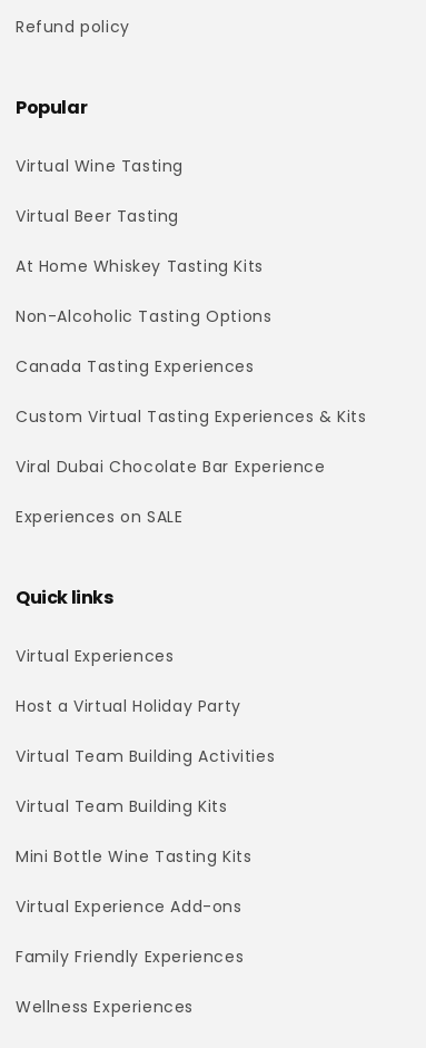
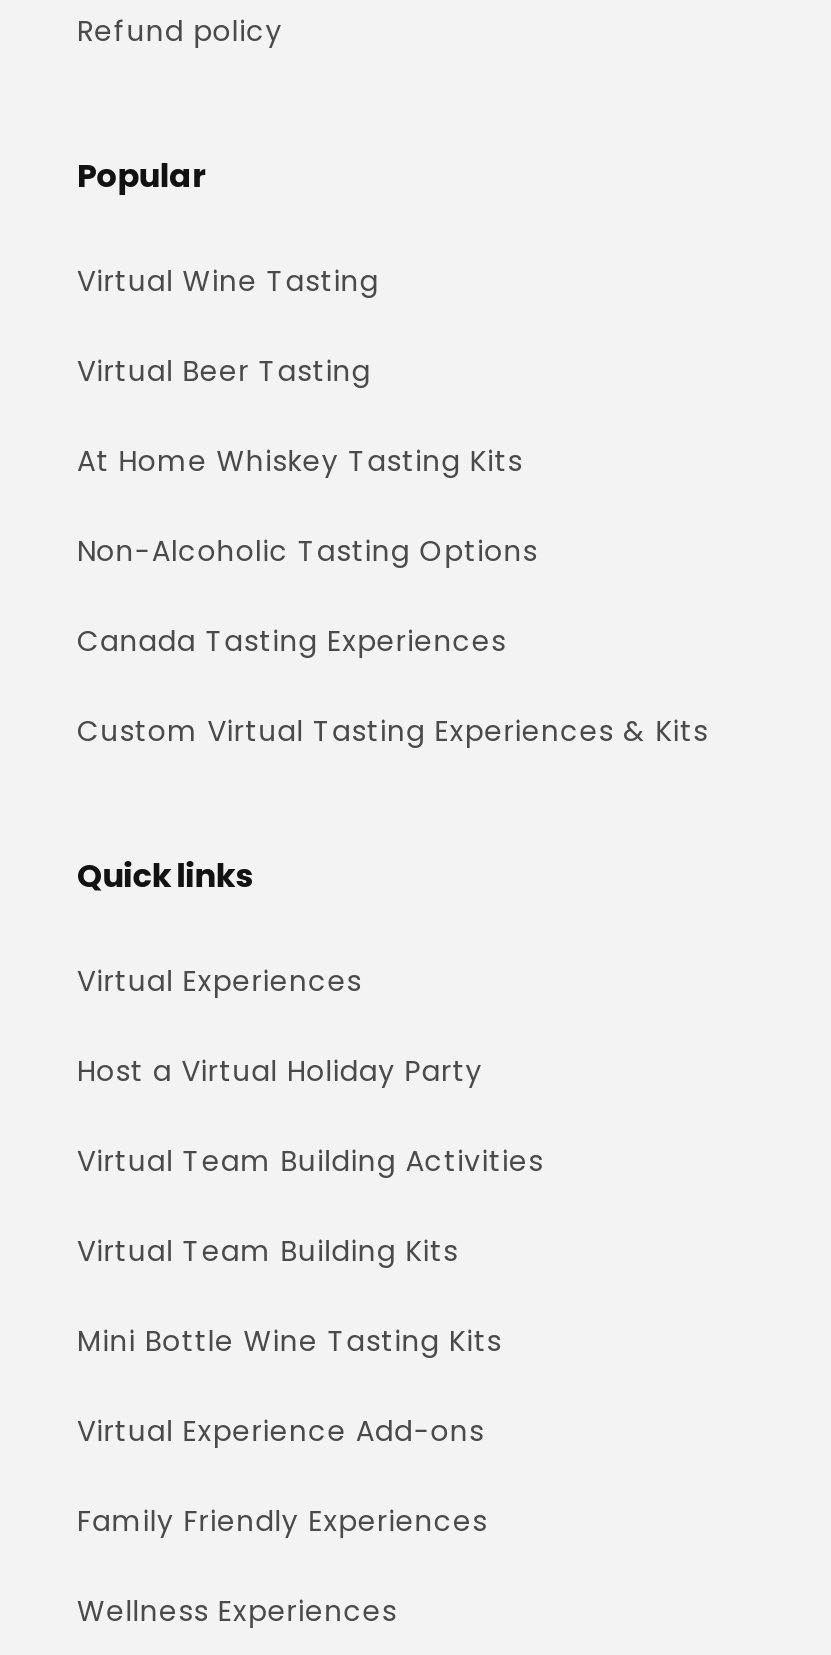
- Viral Dubai Chocolate Bar Experience
- Experiences on SALE
